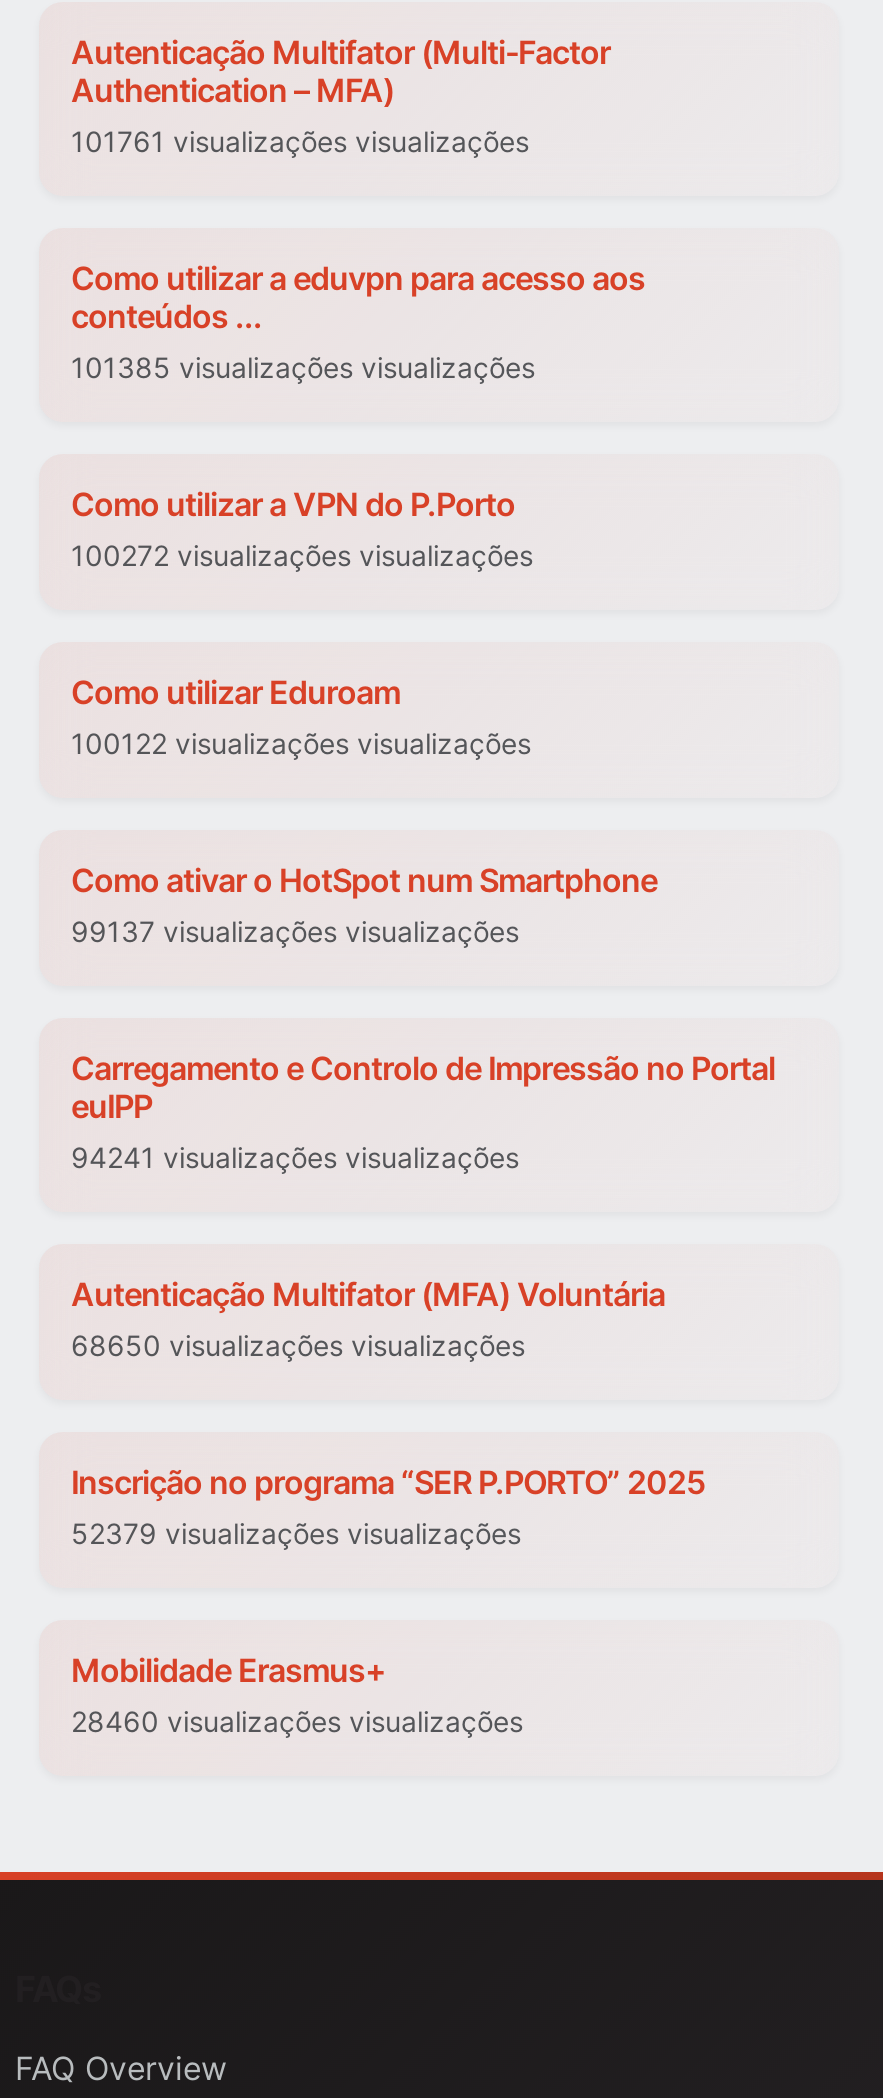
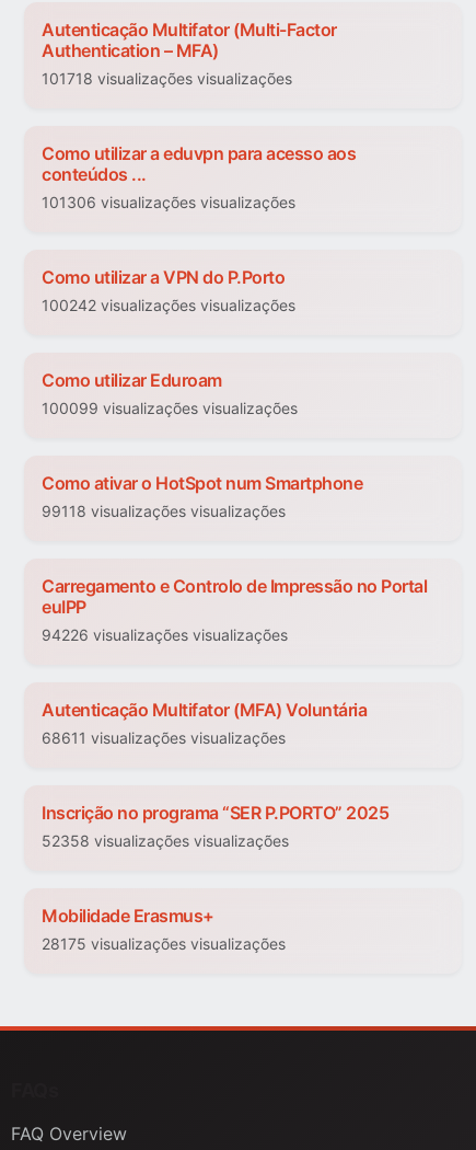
- 101761 visualizações visualizações
+ 101718 visualizações visualizações

- 101385 visualizações visualizações
+ 101306 visualizações visualizações

- 100272 visualizações visualizações
+ 100242 visualizações visualizações

- 100122 visualizações visualizações
+ 100099 visualizações visualizações

- 99137 visualizações visualizações
+ 99118 visualizações visualizações

- 94241 visualizações visualizações
+ 94226 visualizações visualizações

- 68650 visualizações visualizações
+ 68611 visualizações visualizações

- 52379 visualizações visualizações
+ 52358 visualizações visualizações

- 28460 visualizações visualizações
+ 28175 visualizações visualizações
